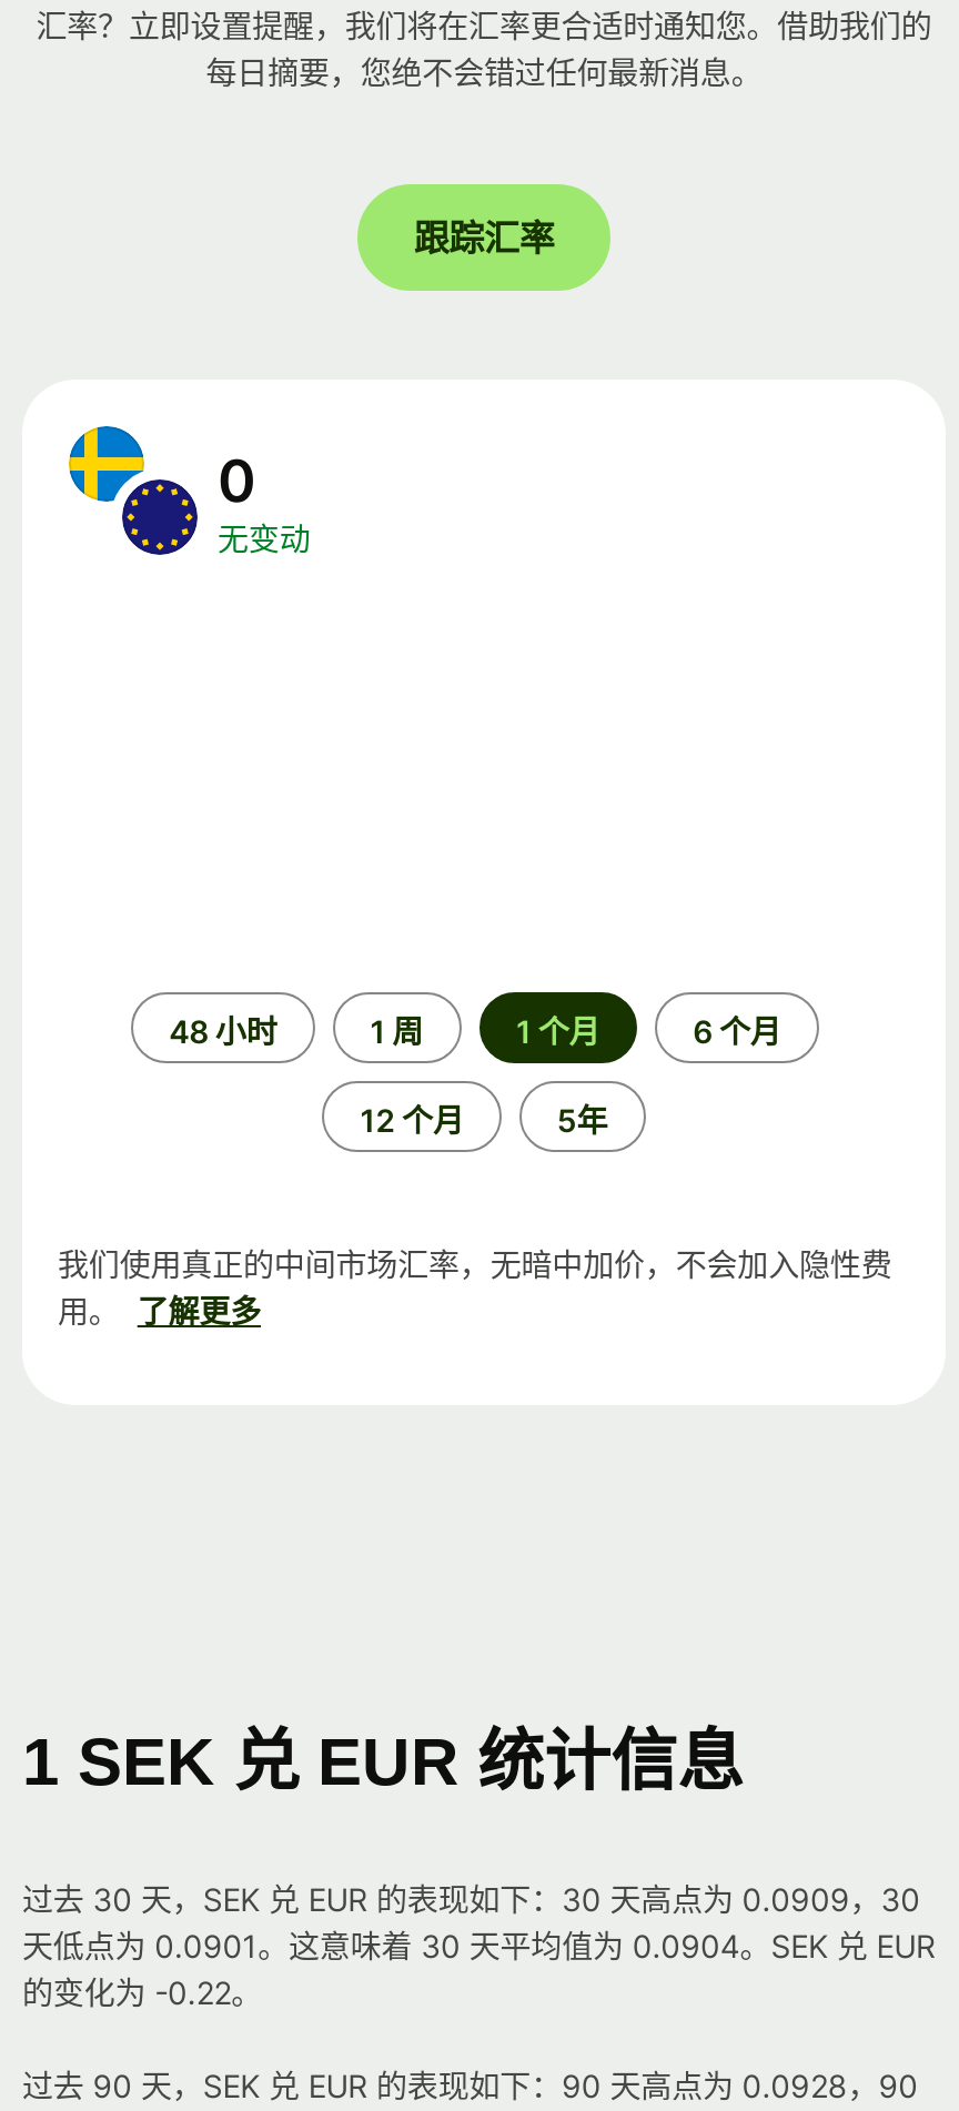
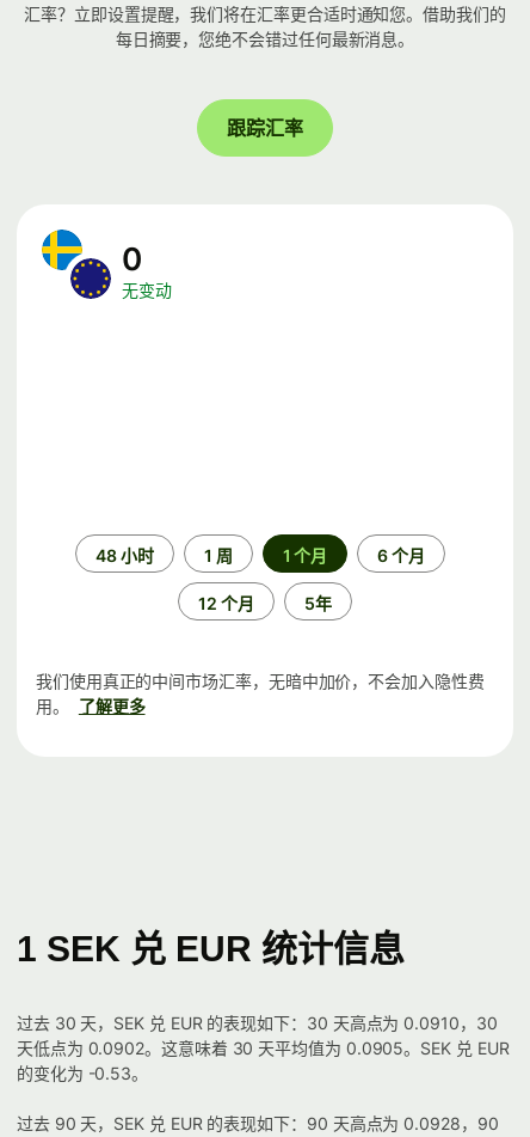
- 过去 30 天，SEK 兑 EUR 的表现如下：30 天高点为 0.0909，30
+ 过去 30 天，SEK 兑 EUR 的表现如下：30 天高点为 0.0910，30

- 天低点为 0.0901。这意味着 30 天平均值为 0.0904。SEK 兑 EUR
+ 天低点为 0.0902。这意味着 30 天平均值为 0.0905。SEK 兑 EUR

- 的变化为 -0.22。
+ 的变化为 -0.53。
